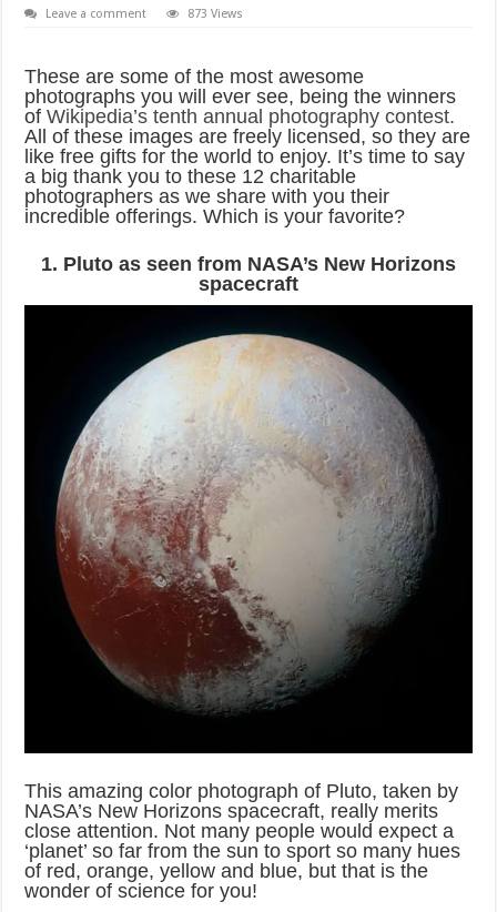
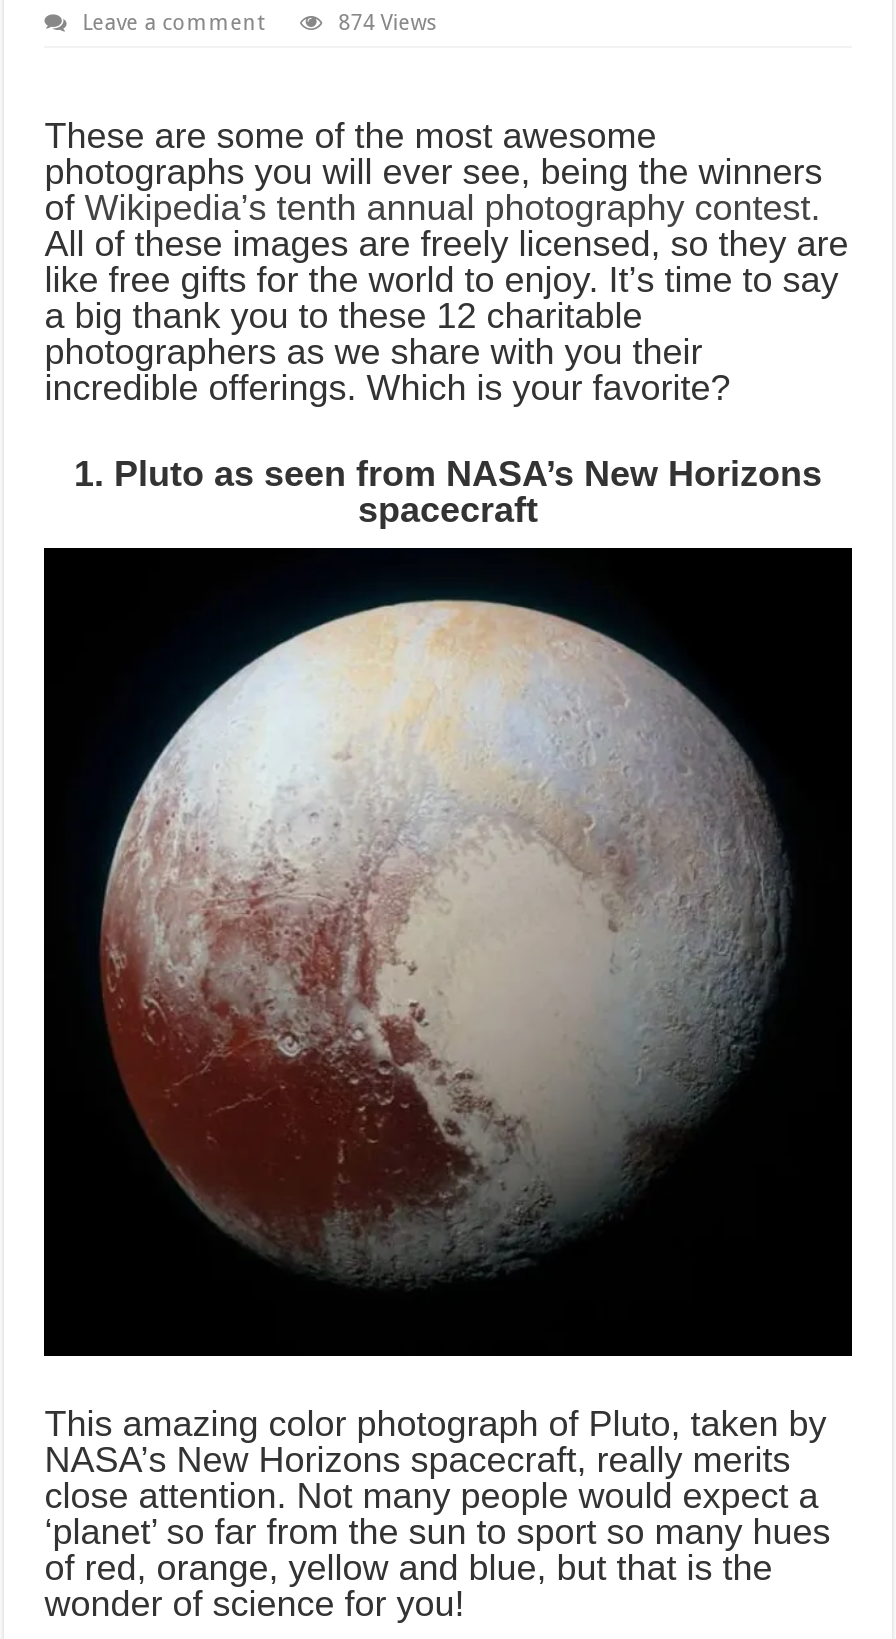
- 873 Views
+ 874 Views
